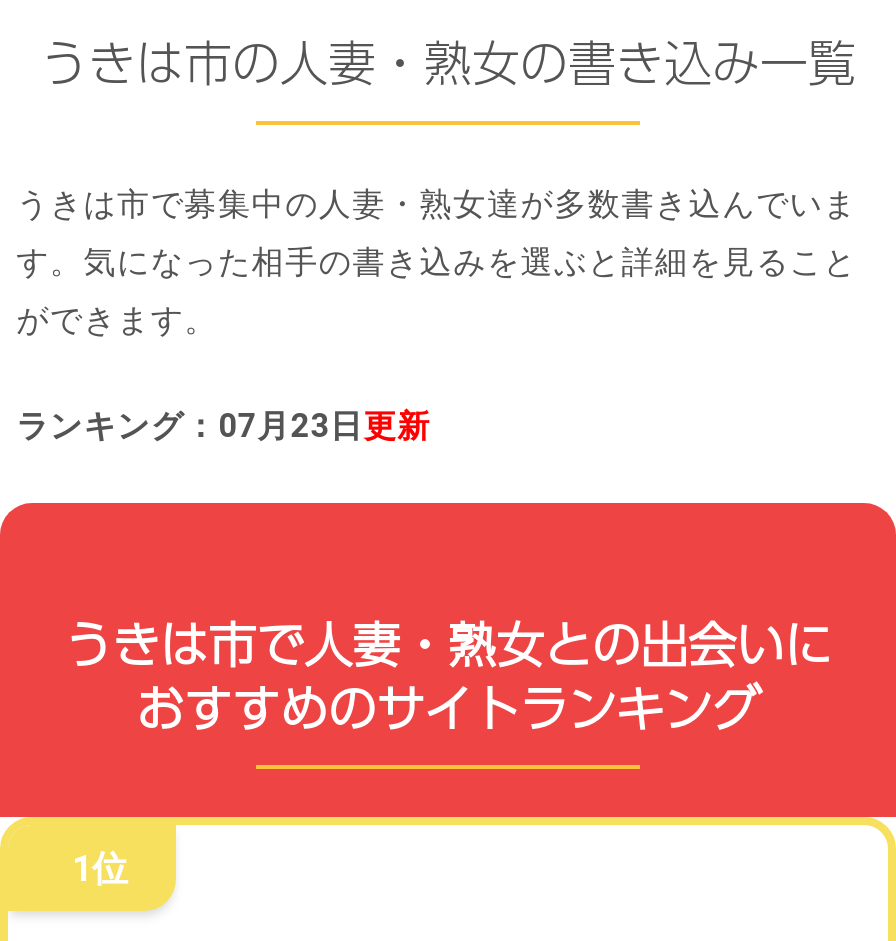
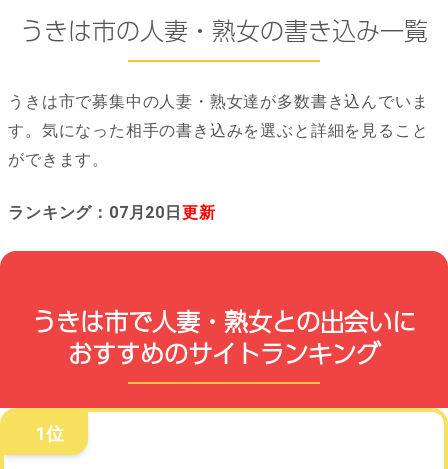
- ランキング：07月23日更新
+ ランキング：07月20日更新
